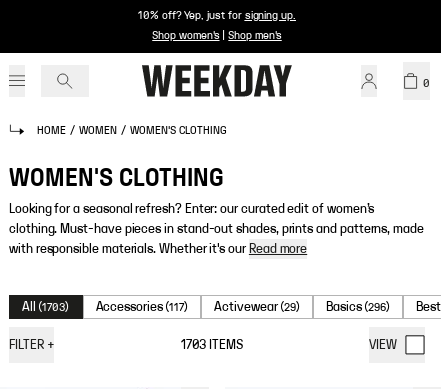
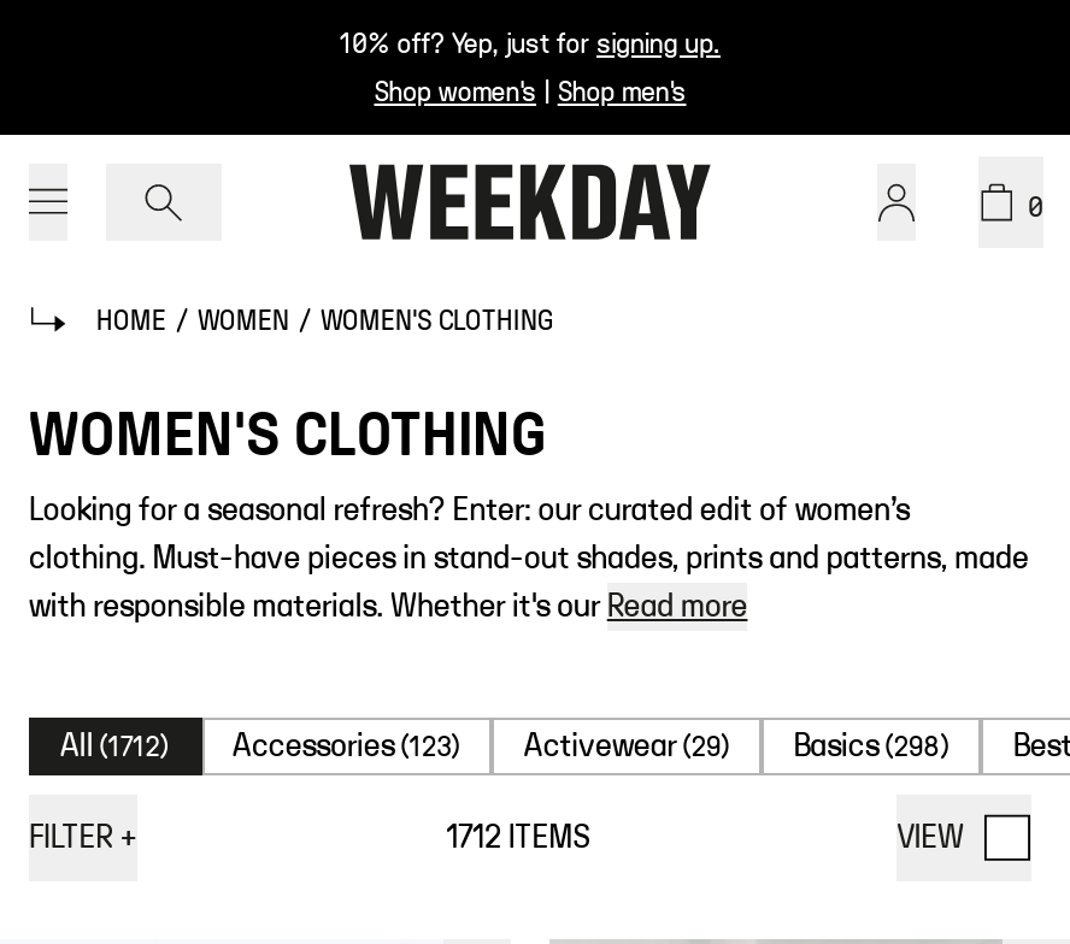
- All (1703)
+ All (1712)

- Accessories (117)
+ Accessories (123)

- Basics (296)
+ Basics (298)

- 1703 ITEMS
+ 1712 ITEMS
